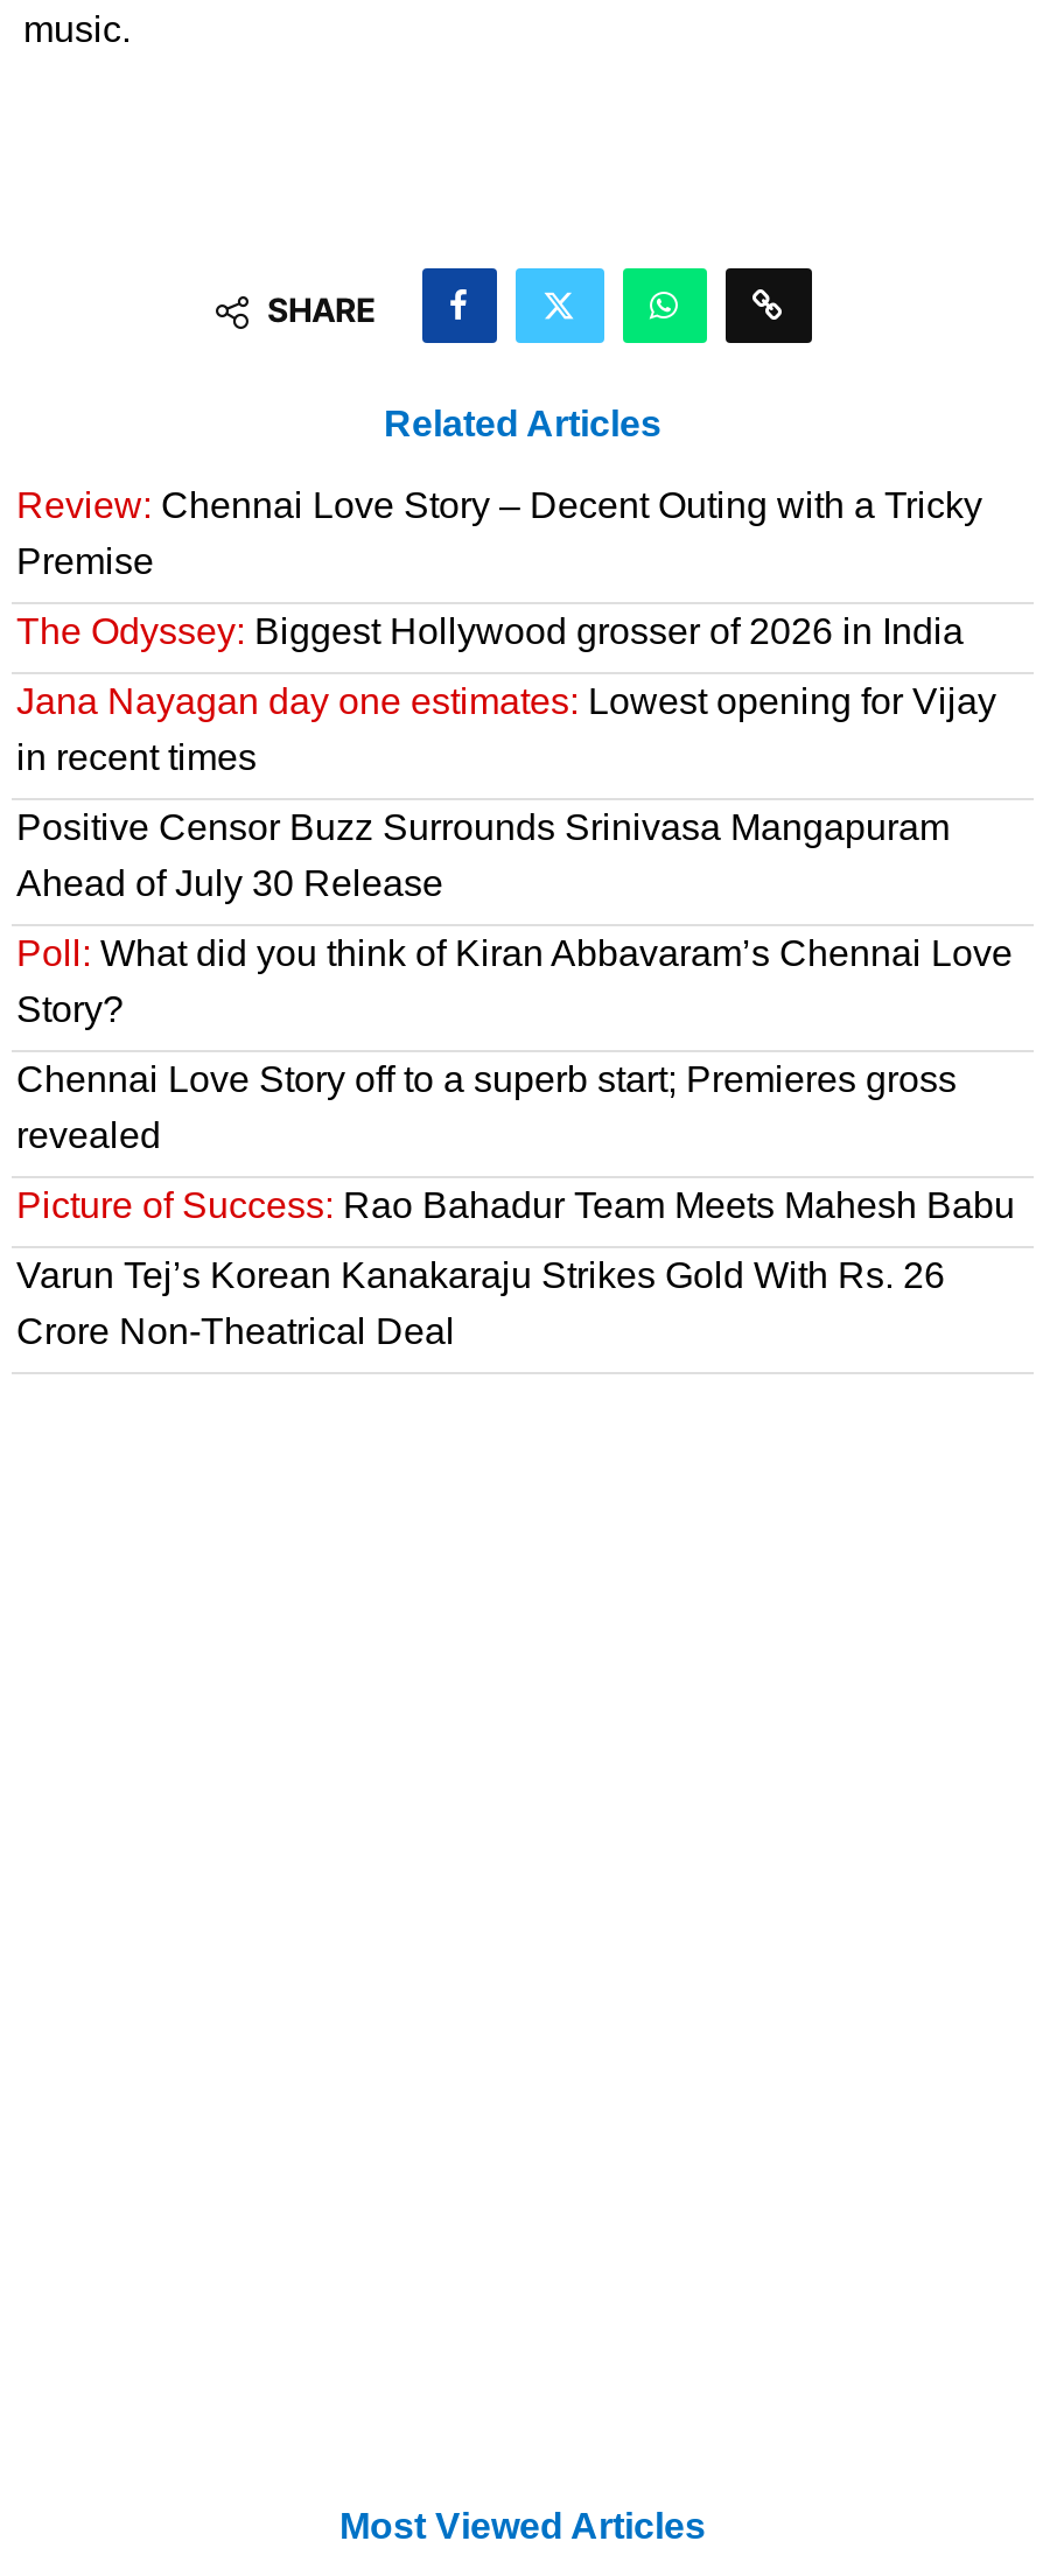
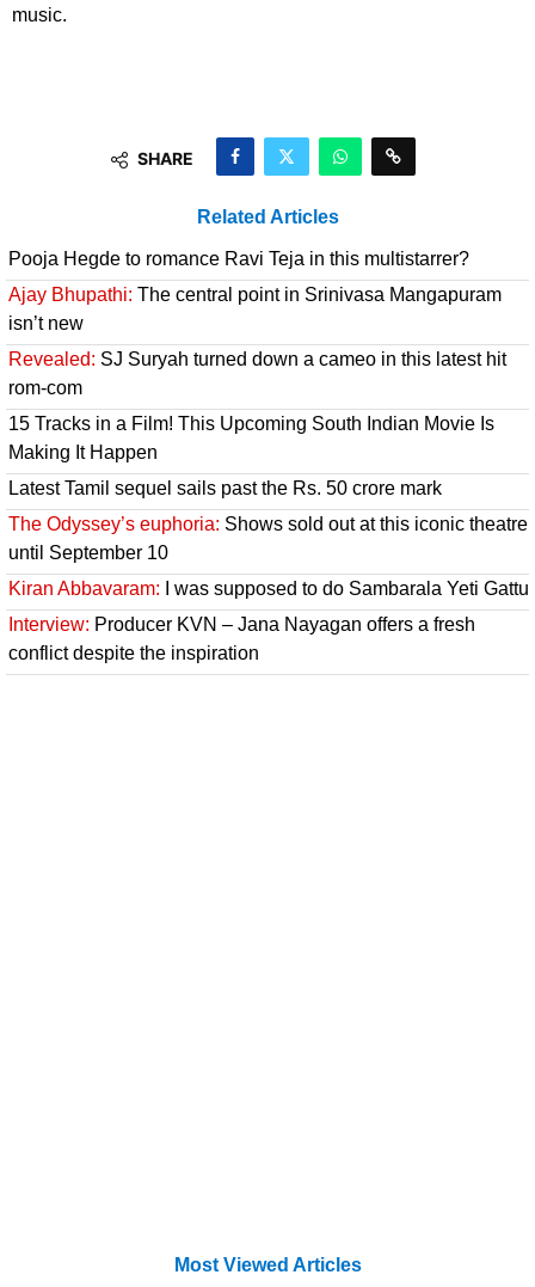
- Review: Chennai Love Story – Decent Outing with a Tricky
- Premise
+ Pooja Hegde to romance Ravi Teja in this multistarrer?

- The Odyssey: Biggest Hollywood grosser of 2026 in India
+ Ajay Bhupathi: The central point in Srinivasa Mangapuram
+ isn’t new

- Jana Nayagan day one estimates: Lowest opening for Vijay
- in recent times
+ Revealed: SJ Suryah turned down a cameo in this latest hit
+ rom-com

- Positive Censor Buzz Surrounds Srinivasa Mangapuram
- Ahead of July 30 Release
+ 15 Tracks in a Film! This Upcoming South Indian Movie Is
+ Making It Happen

- Poll: What did you think of Kiran Abbavaram’s Chennai Love
- Story?
+ Latest Tamil sequel sails past the Rs. 50 crore mark

- Chennai Love Story off to a superb start; Premieres gross
- revealed
+ The Odyssey’s euphoria: Shows sold out at this iconic theatre
+ until September 10

- Picture of Success: Rao Bahadur Team Meets Mahesh Babu
+ Kiran Abbavaram: I was supposed to do Sambarala Yeti Gattu

- Varun Tej’s Korean Kanakaraju Strikes Gold With Rs. 26
- Crore Non-Theatrical Deal
+ Interview: Producer KVN – Jana Nayagan offers a fresh
+ conflict despite the inspiration
